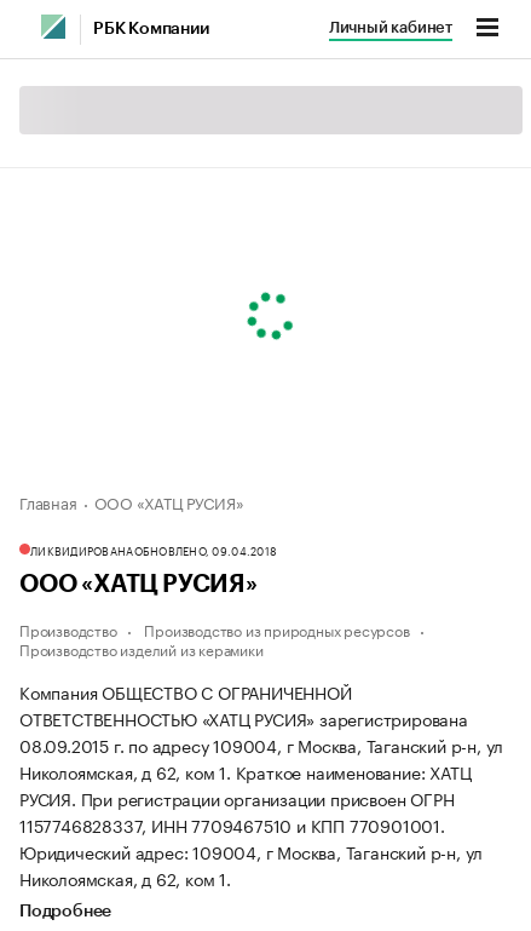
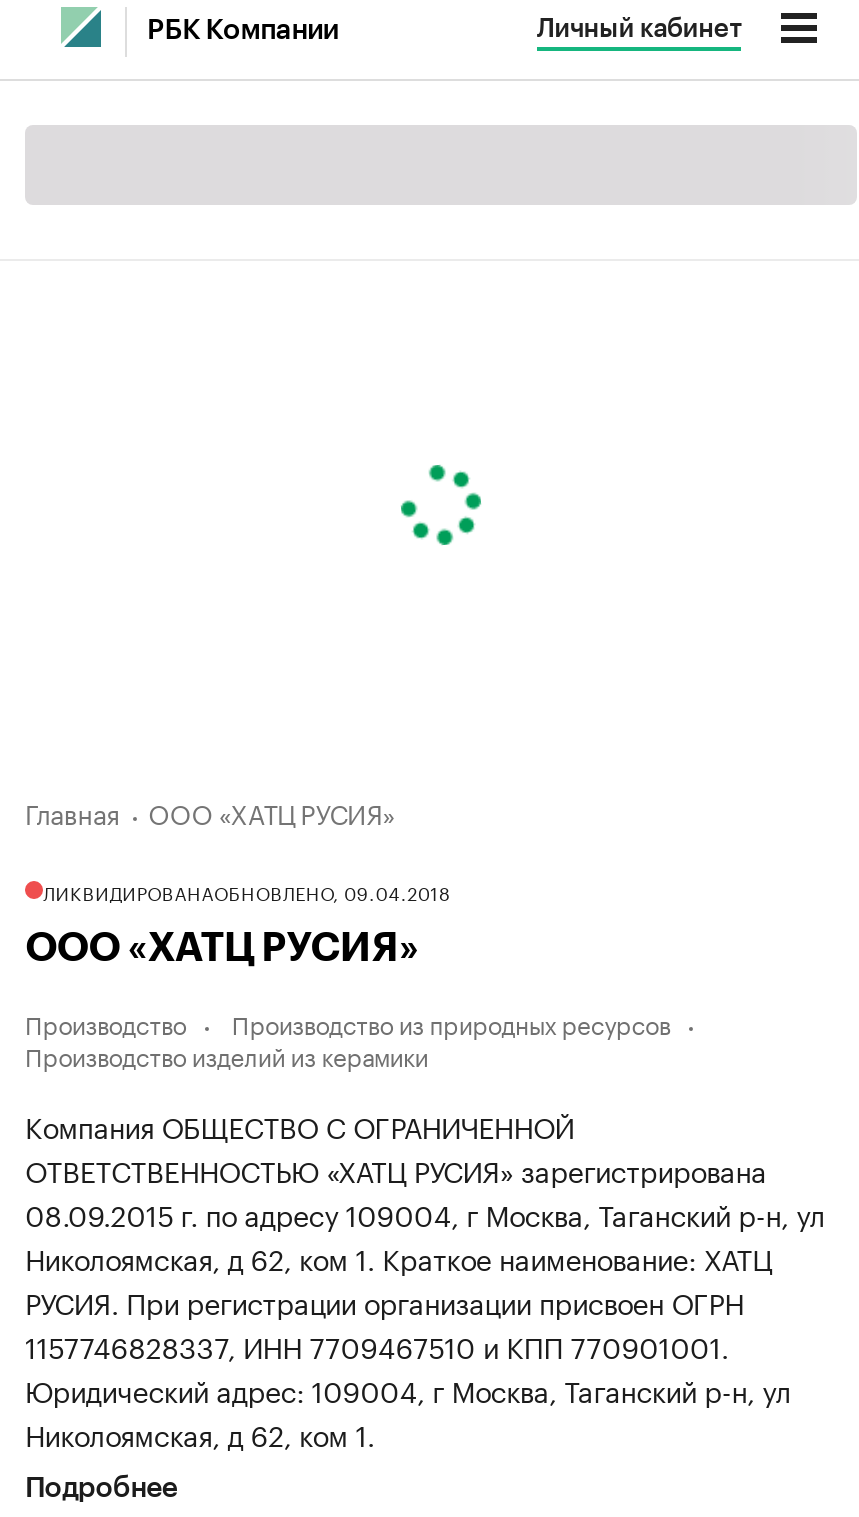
- [image]
+ [image]
